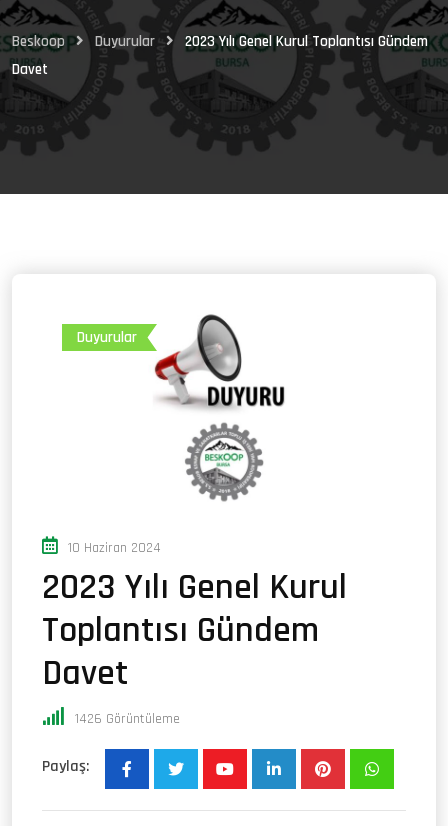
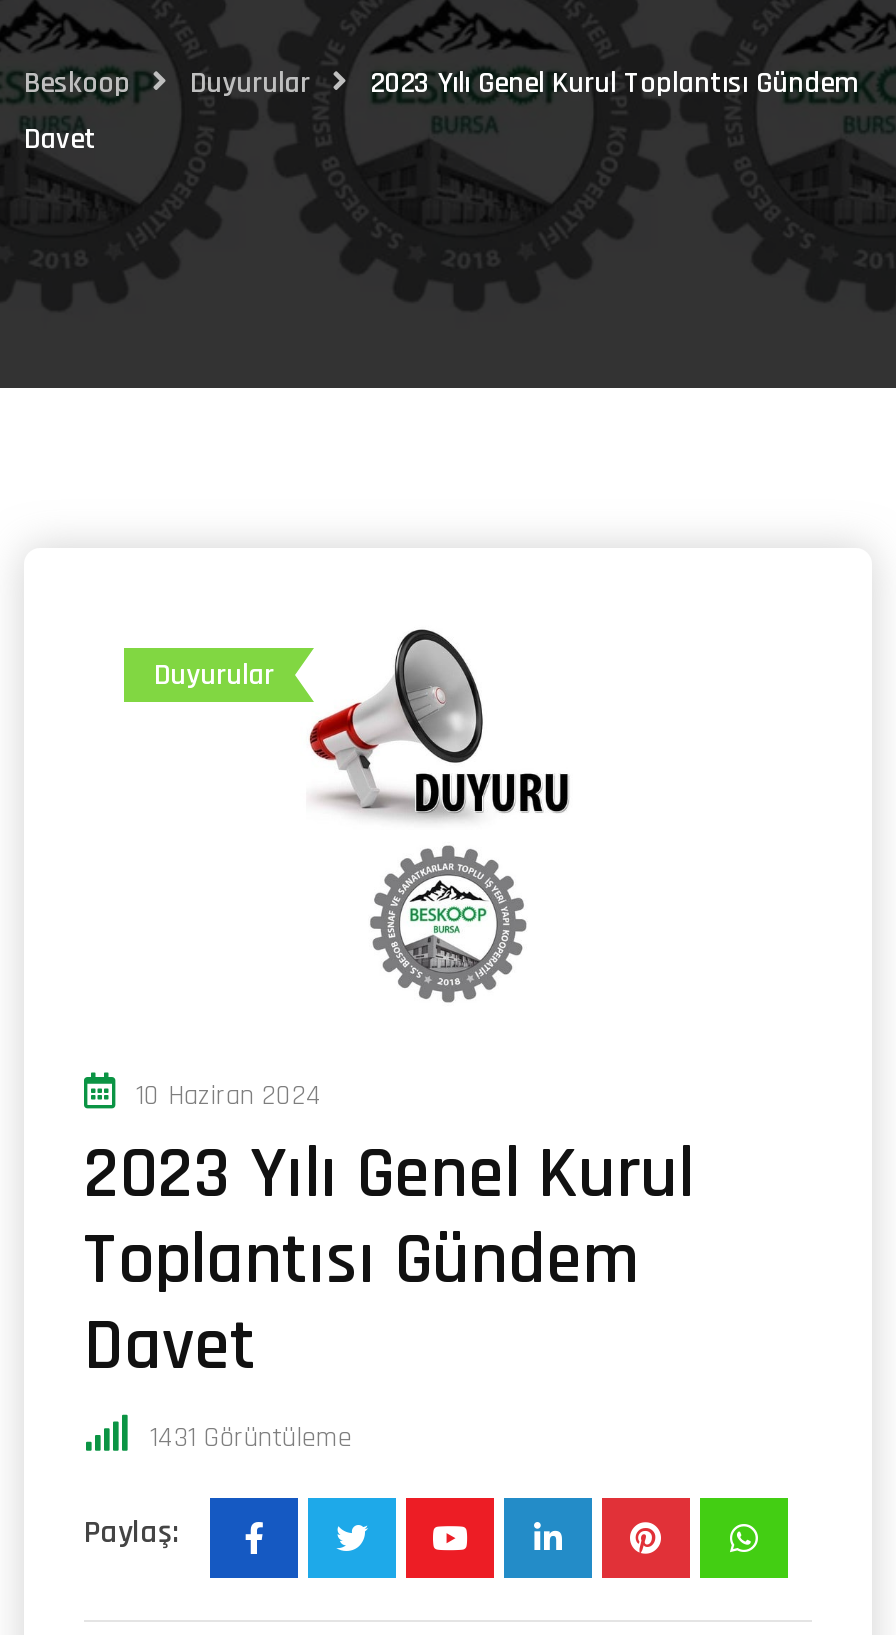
- 1426 Görüntüleme
+ 1431 Görüntüleme
